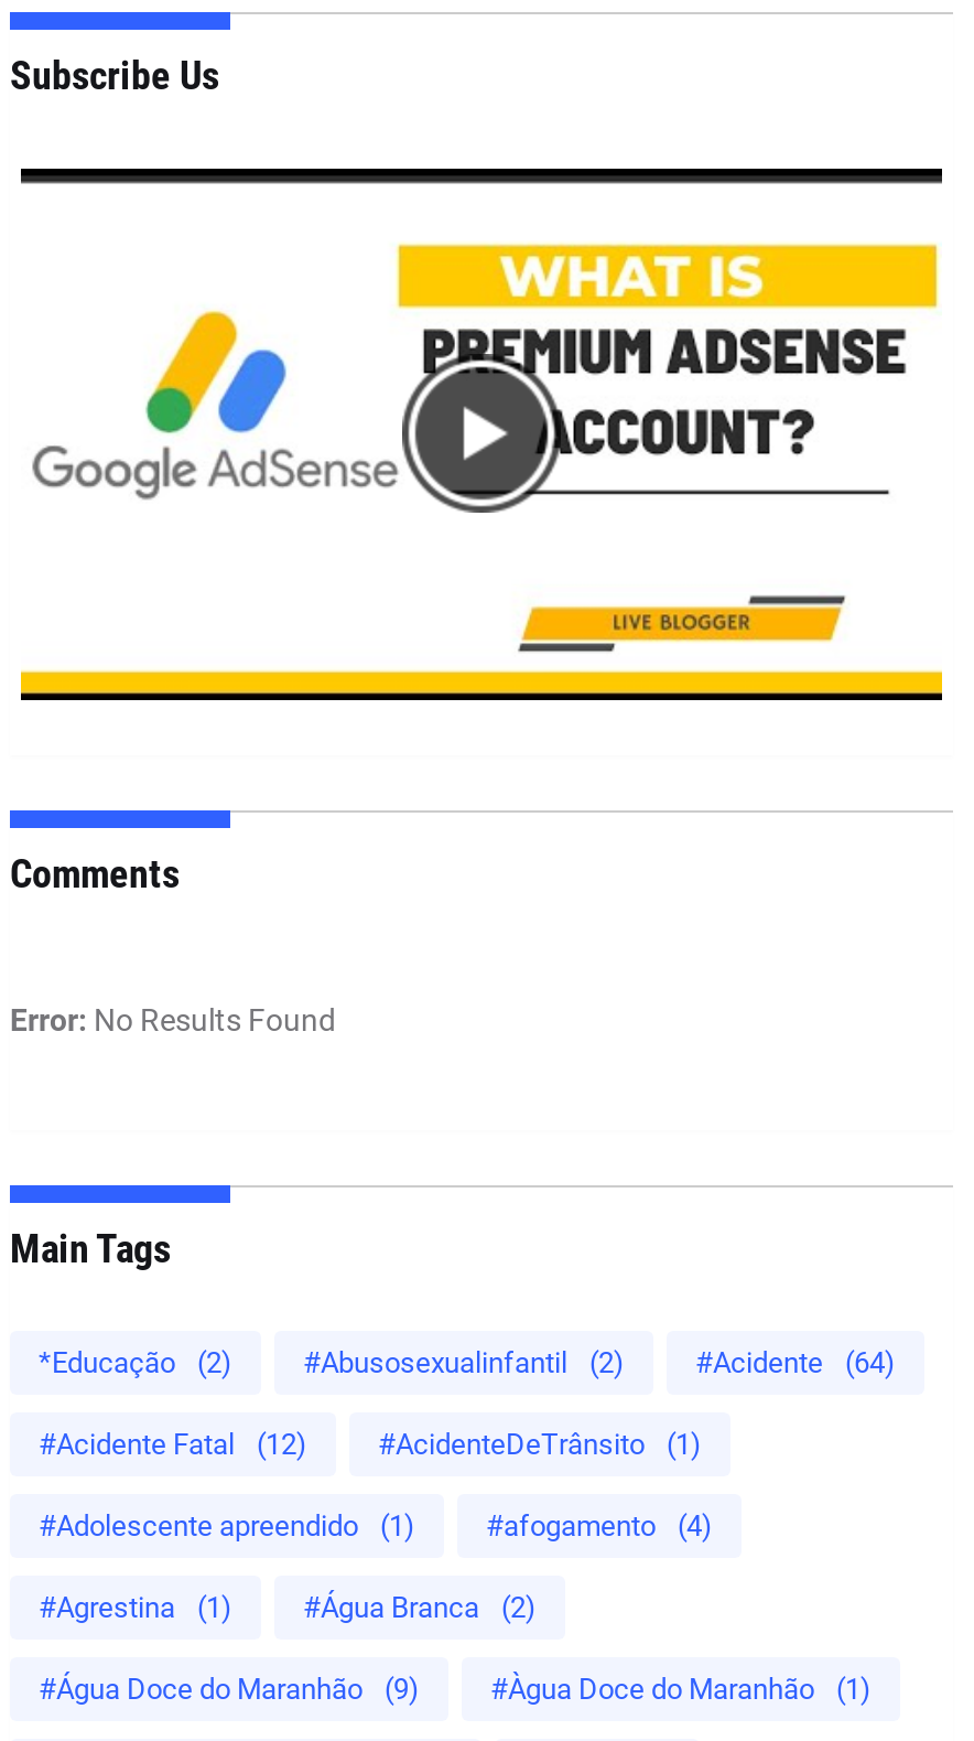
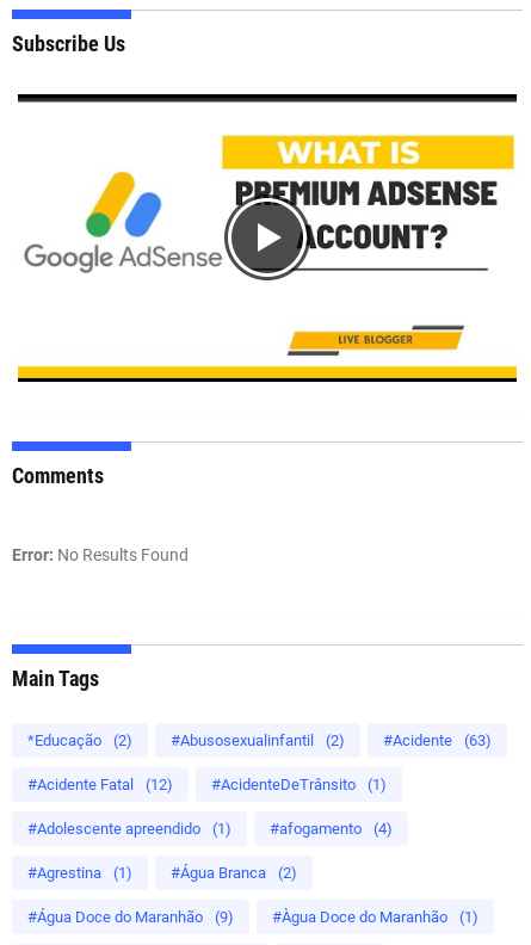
- #Acidente (64)
+ #Acidente (63)
